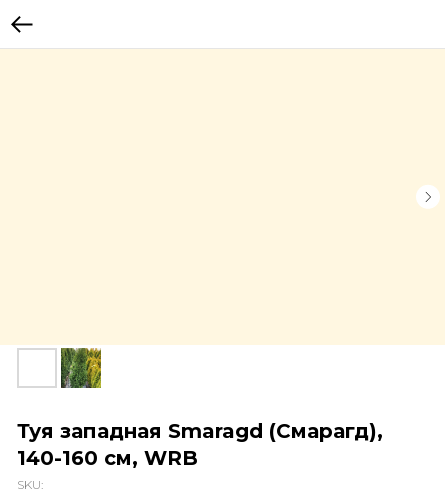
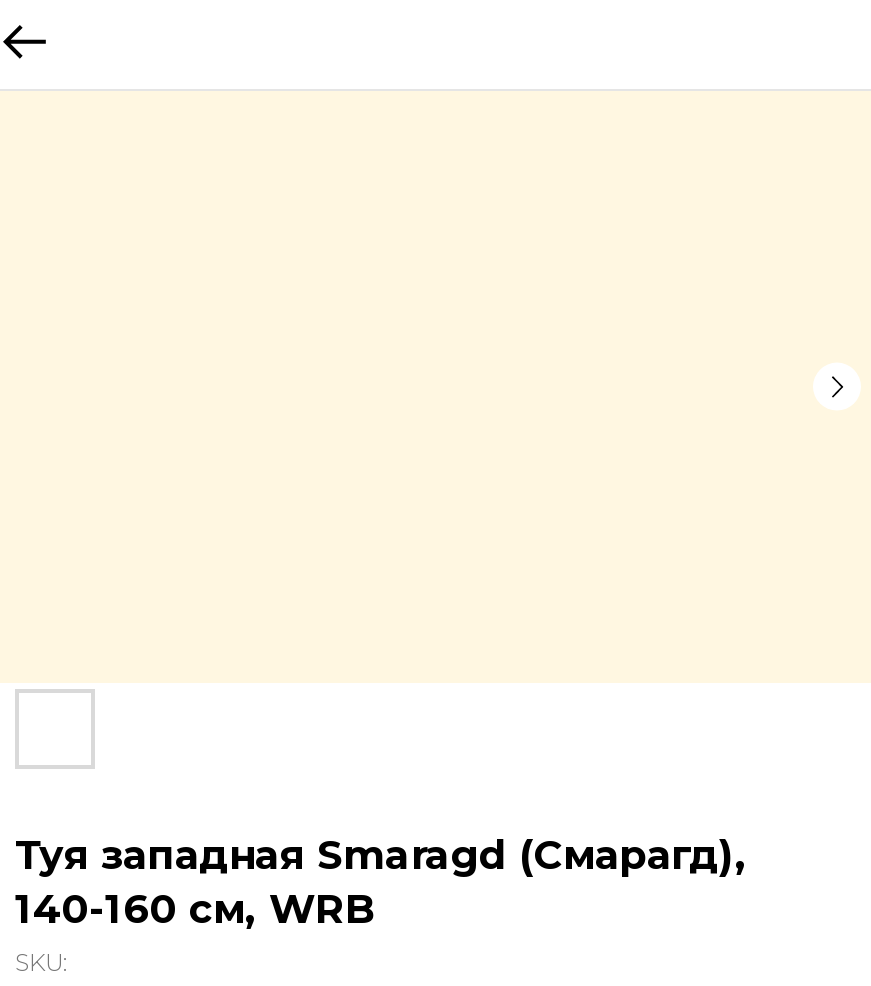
- [image]
